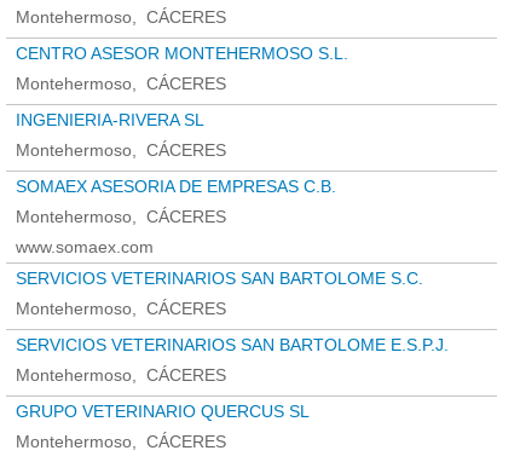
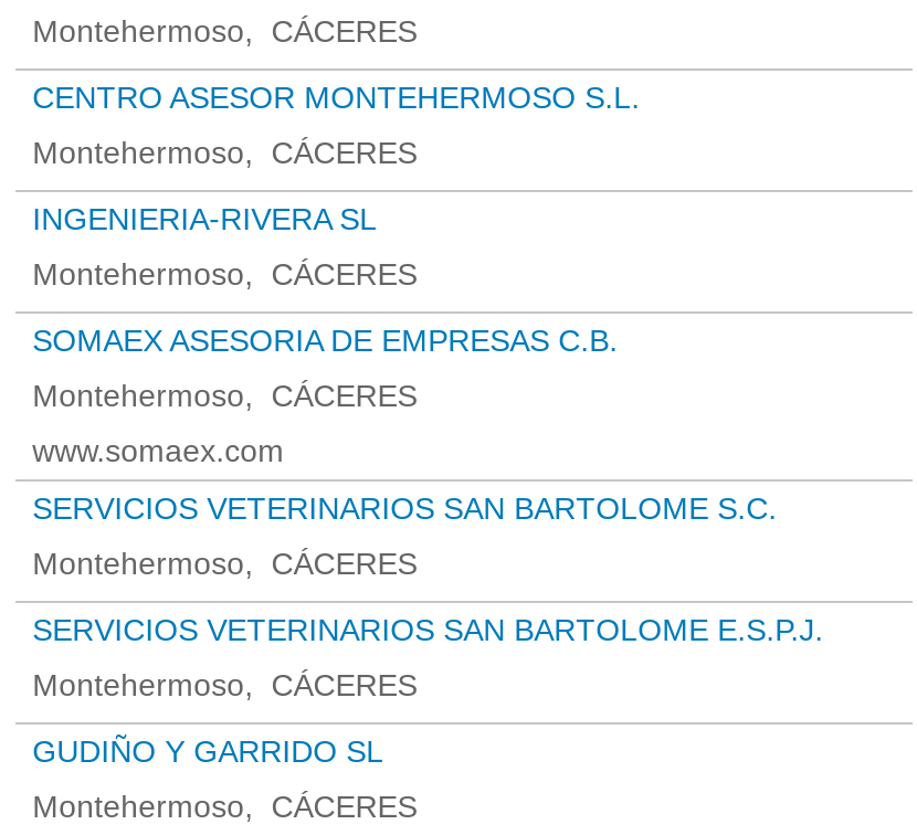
- GRUPO VETERINARIO QUERCUS SL
+ GUDIÑO Y GARRIDO SL
